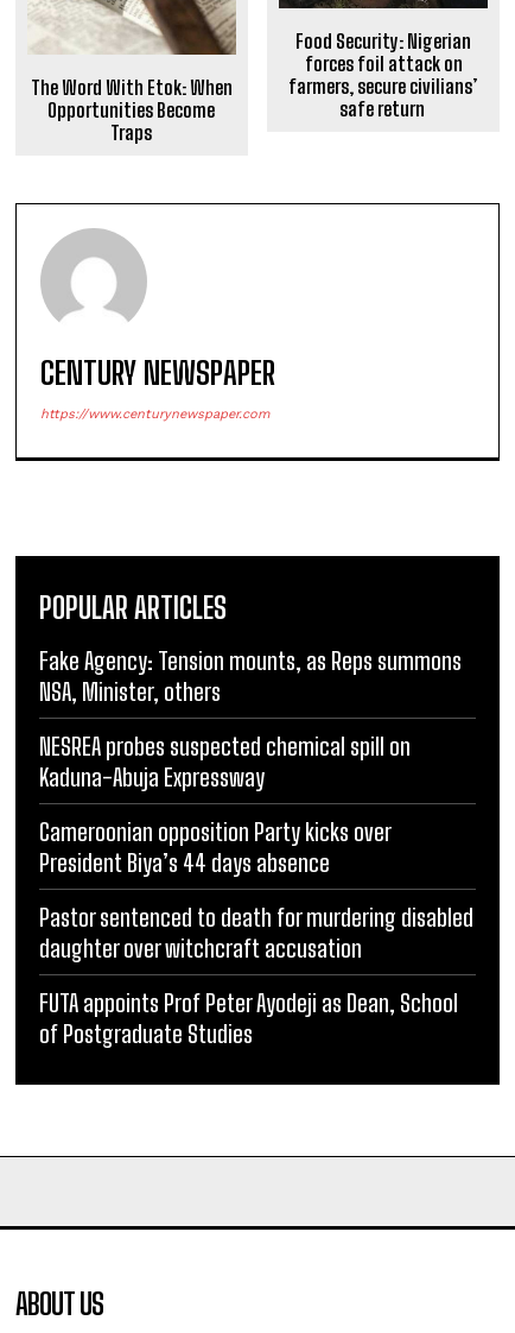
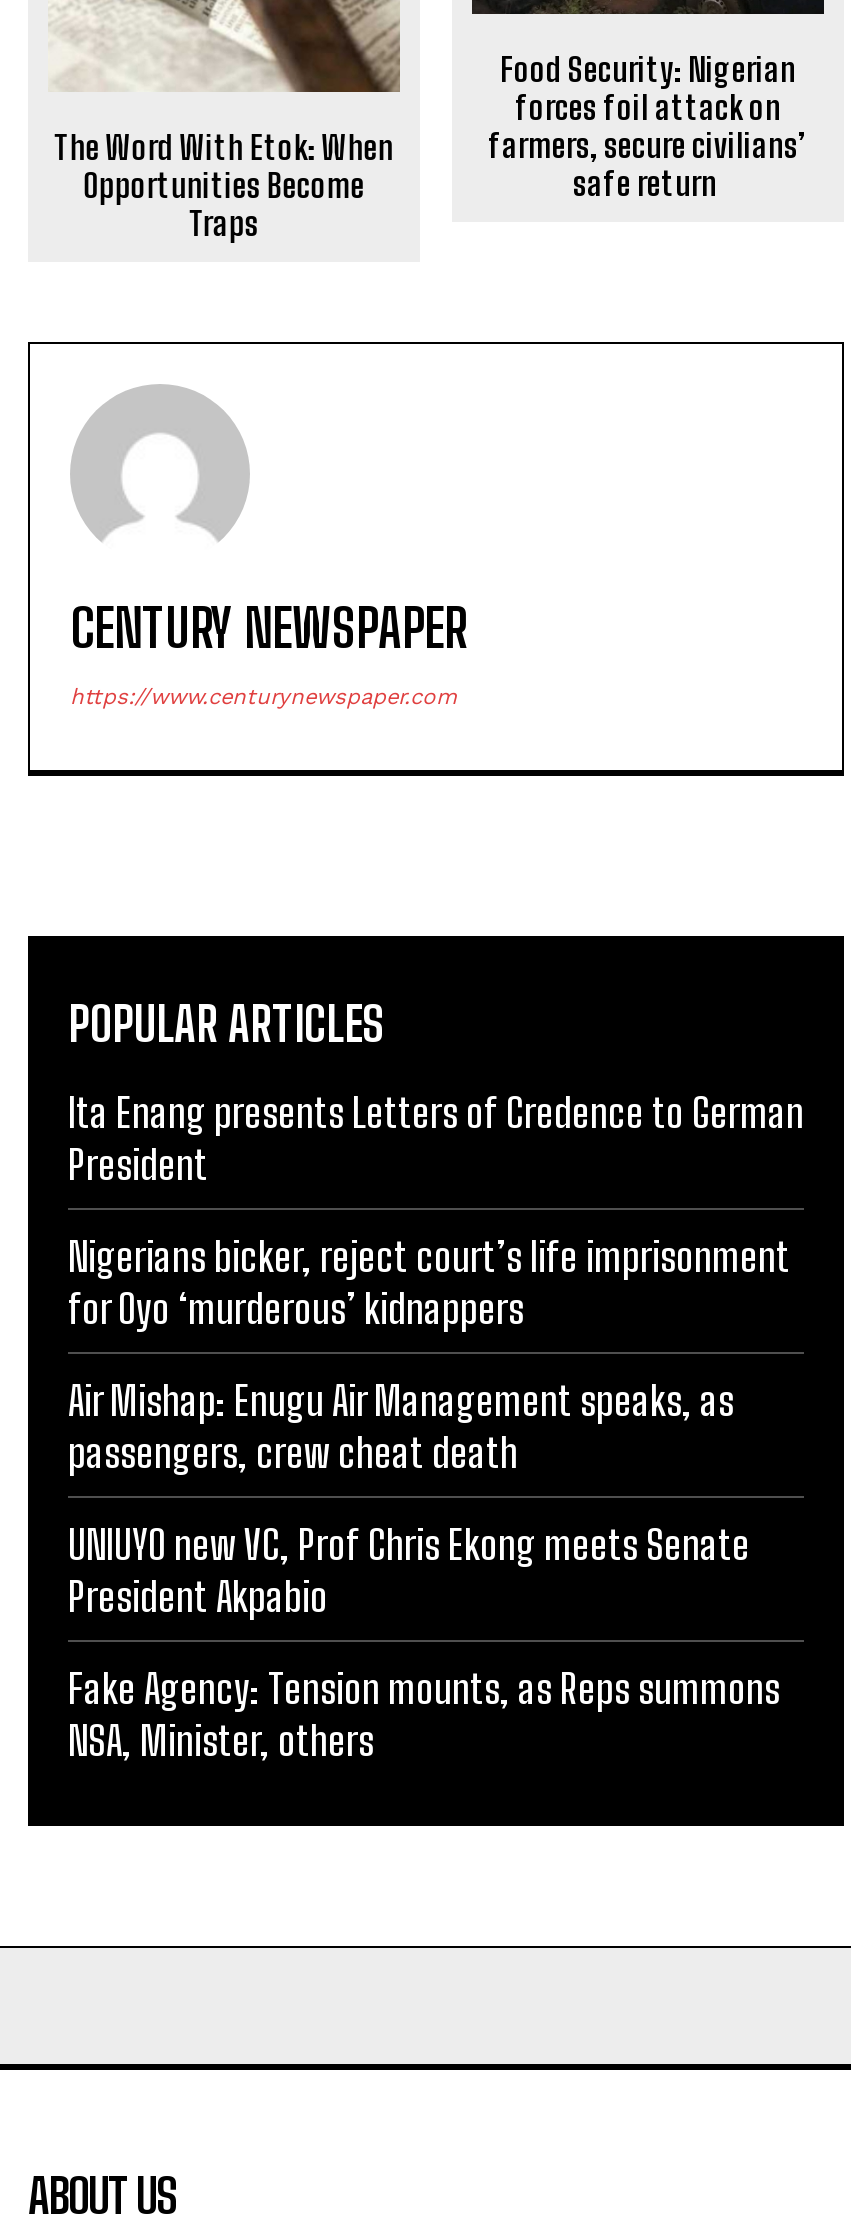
+ Ita Enang presents Letters of Credence to German
+ President
+ Nigerians bicker, reject court’s life imprisonment
+ for Oyo ‘murderous’ kidnappers
+ Air Mishap: Enugu Air Management speaks, as
+ passengers, crew cheat death
+ UNIUYO new VC, Prof Chris Ekong meets Senate
+ President Akpabio

moved down: Fake Agency: Tension mounts, as Reps summons | NSA, Minister, others

- NESREA probes suspected chemical spill on
- Kaduna-Abuja Expressway
- Cameroonian opposition Party kicks over
- President Biya’s 44 days absence
- Pastor sentenced to death for murdering disabled
- daughter over witchcraft accusation
- FUTA appoints Prof Peter Ayodeji as Dean, School
- of Postgraduate Studies
